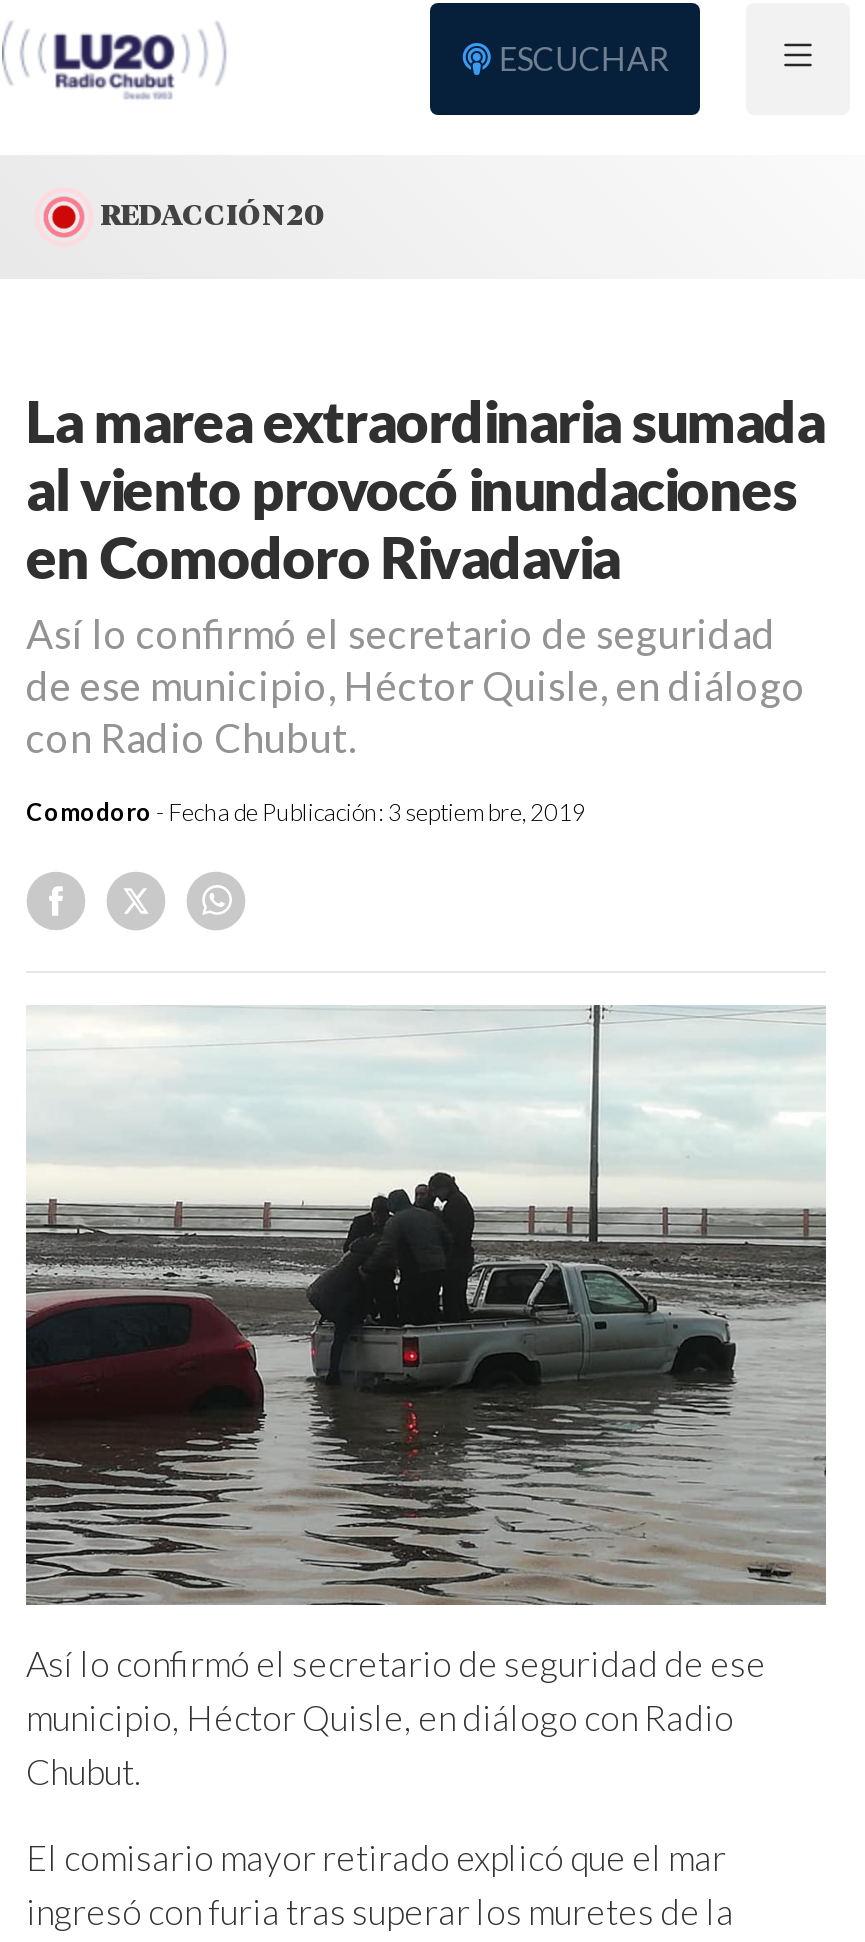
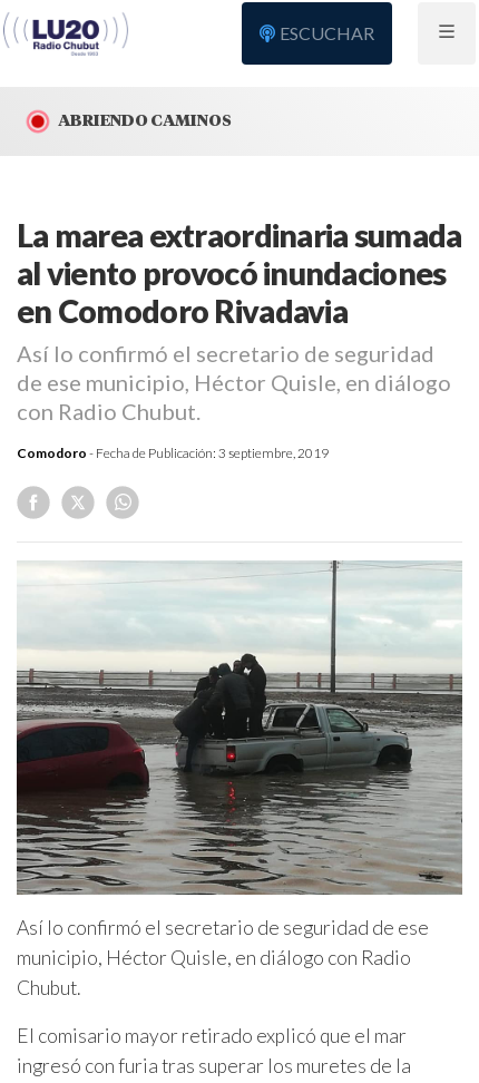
- REDACCIÓN 20
+ ABRIENDO CAMINOS
